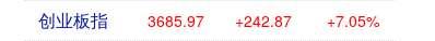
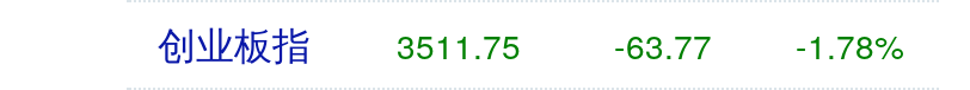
- 3685.97
+ 3511.75

- +242.87
+ -63.77

- +7.05%
+ -1.78%
